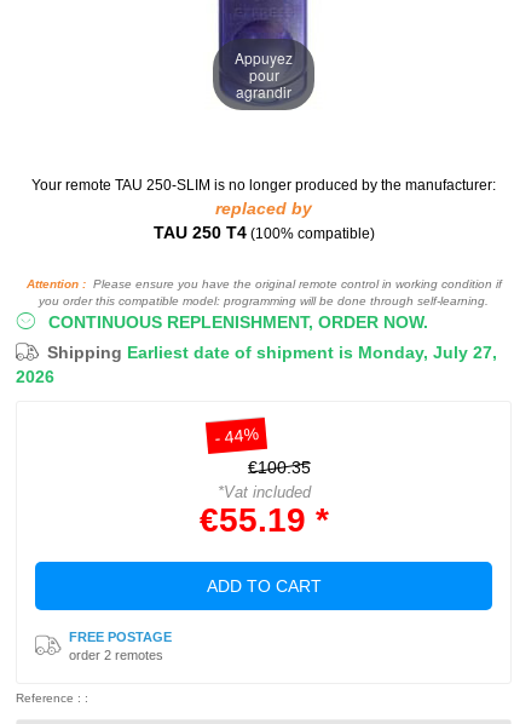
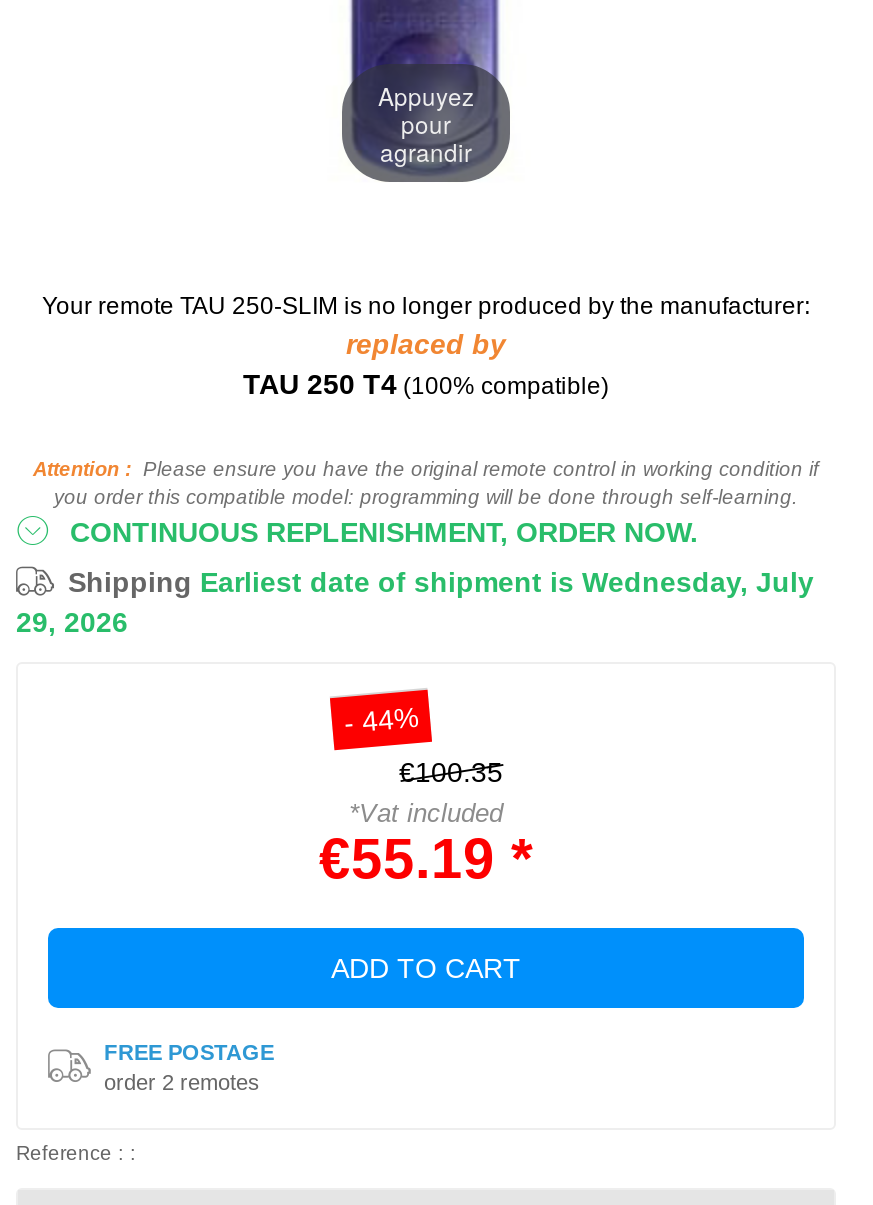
- Shipping Earliest date of shipment is Monday, July 27,
- 2026
+ Shipping Earliest date of shipment is Wednesday, July
+ 29, 2026
